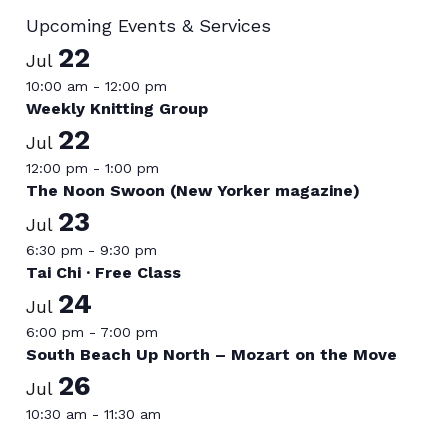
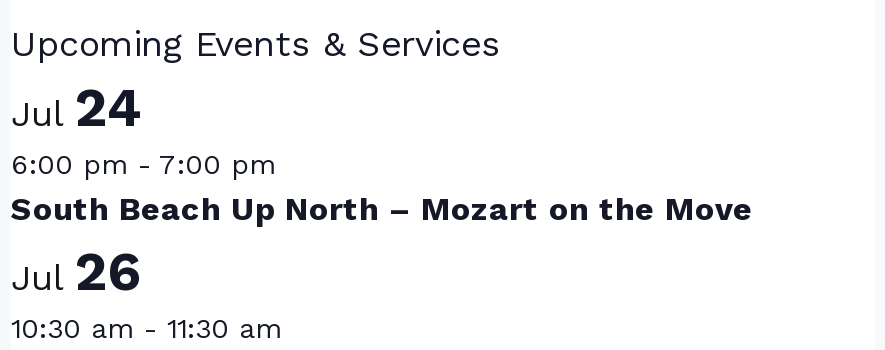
- Jul 22
- 10:00 am - 12:00 pm
- Weekly Knitting Group
- Jul 22
- 12:00 pm - 1:00 pm
- The Noon Swoon (New Yorker magazine)
- Jul 23
- 6:30 pm - 9:30 pm
- Tai Chi · Free Class
